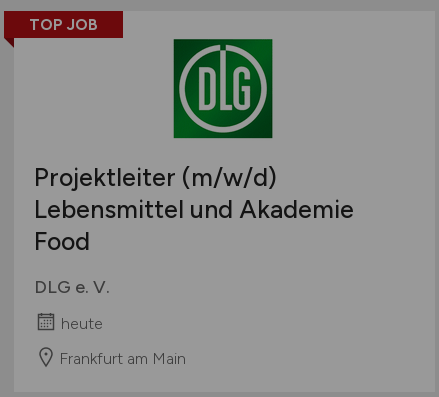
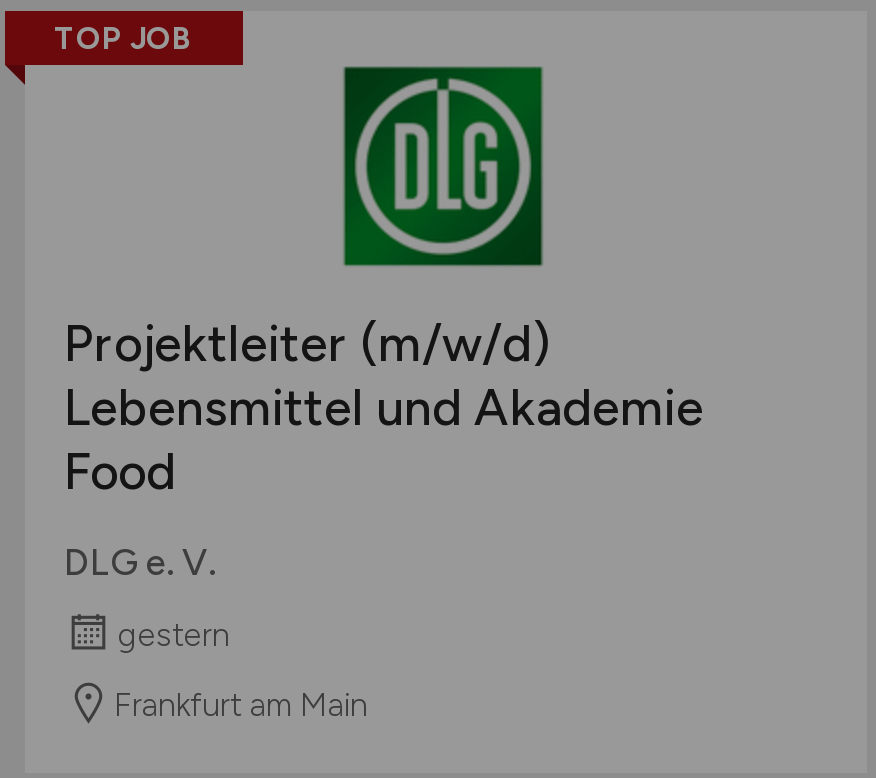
- heute
+ gestern
